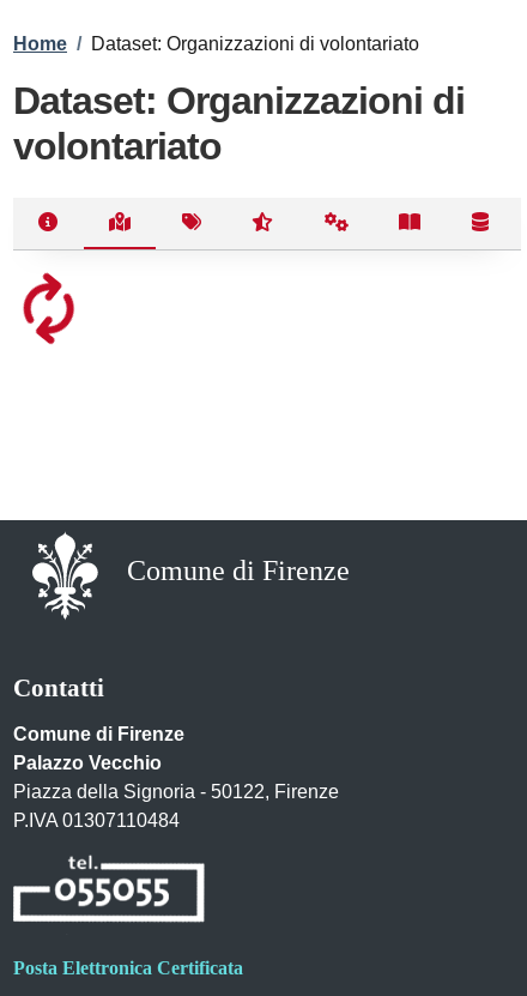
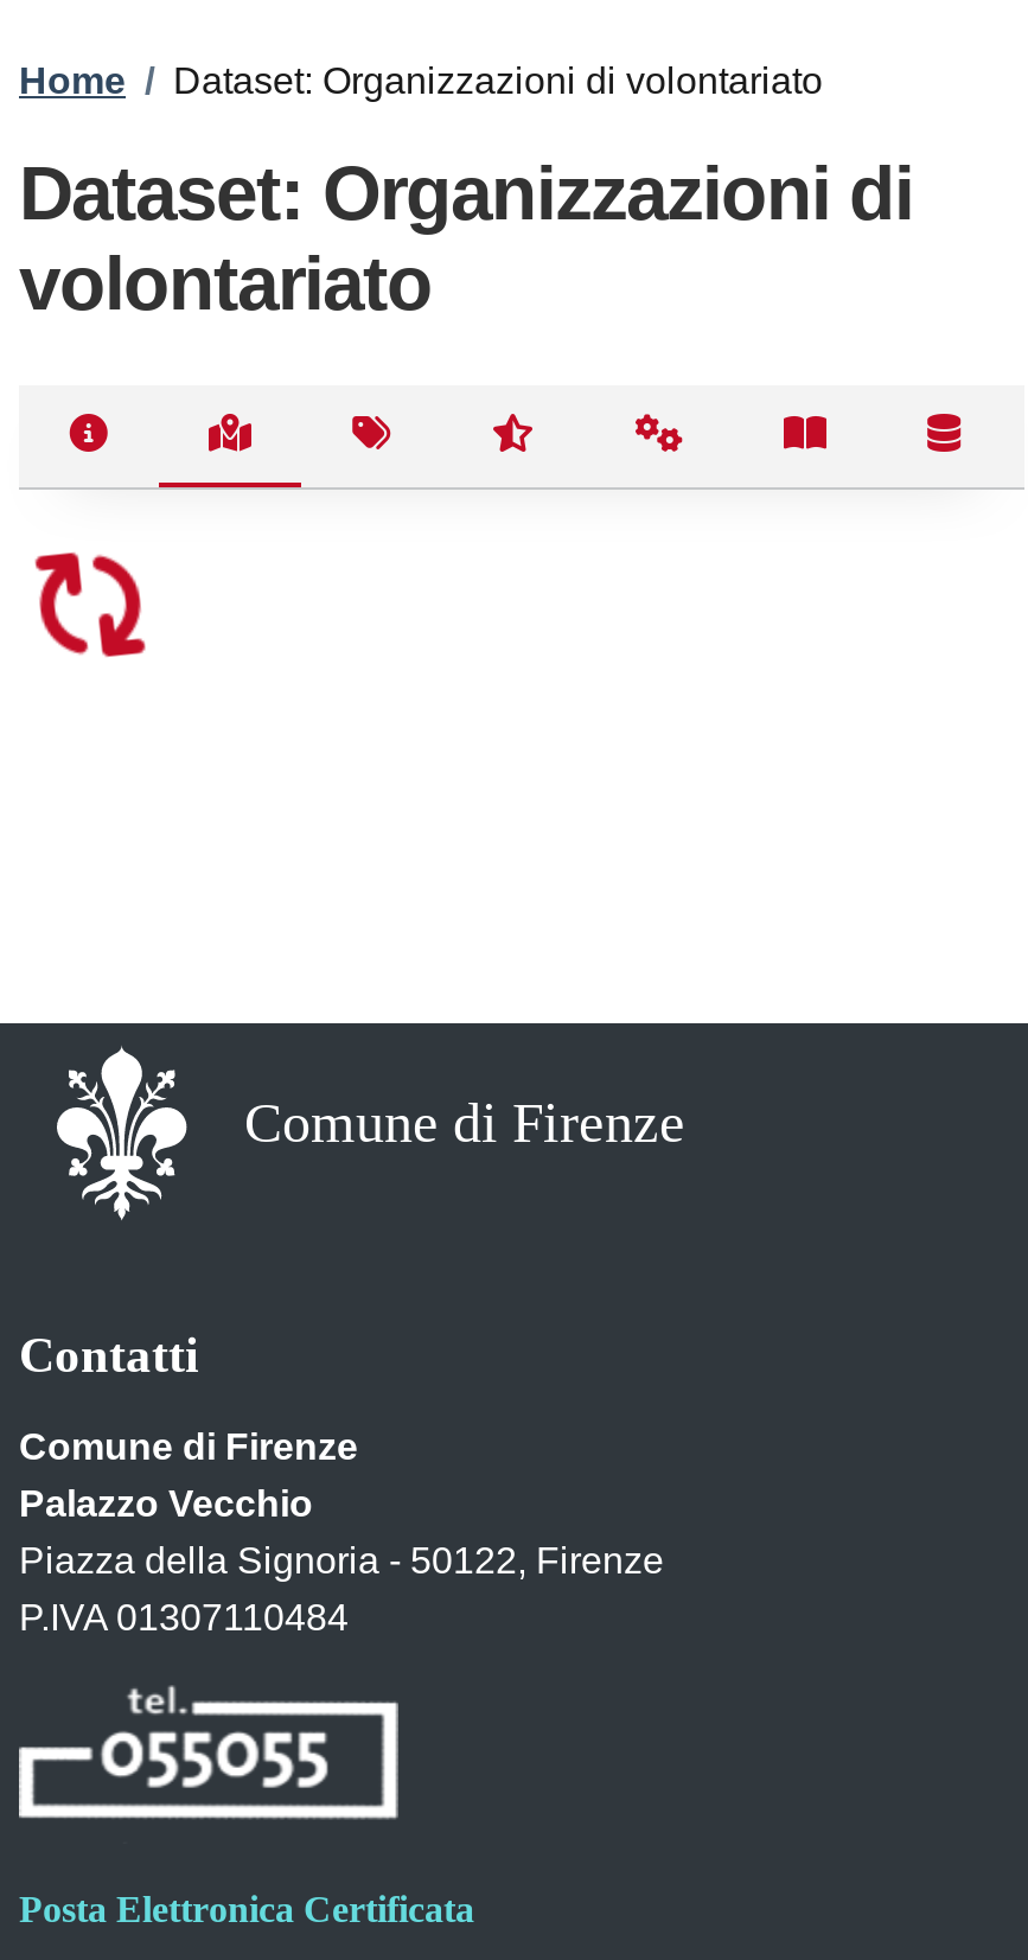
- [image]
+ [image]
